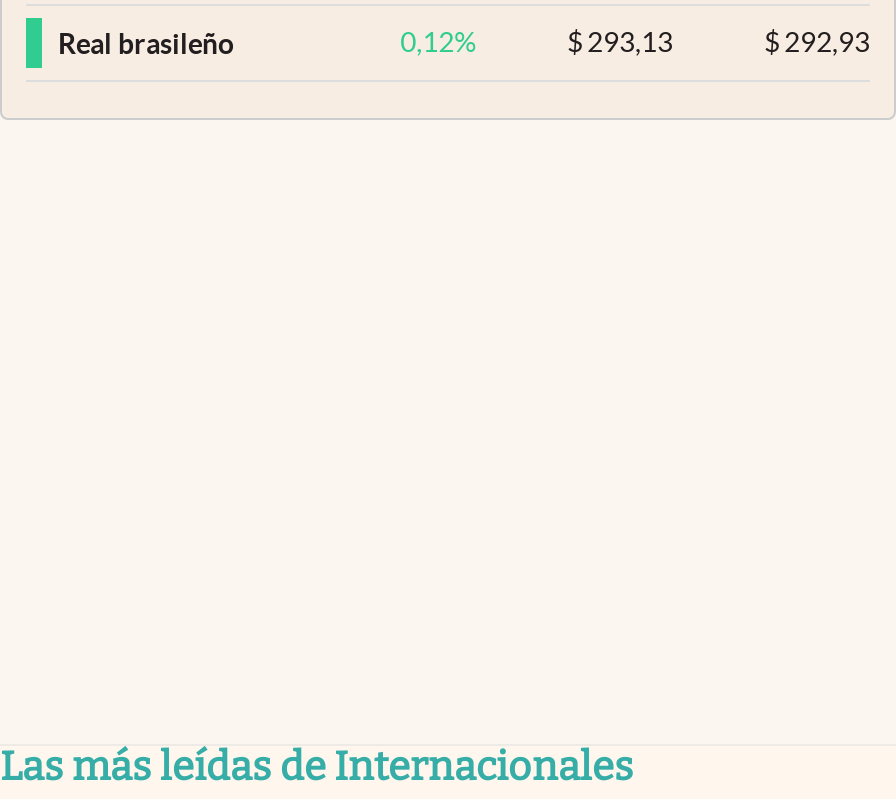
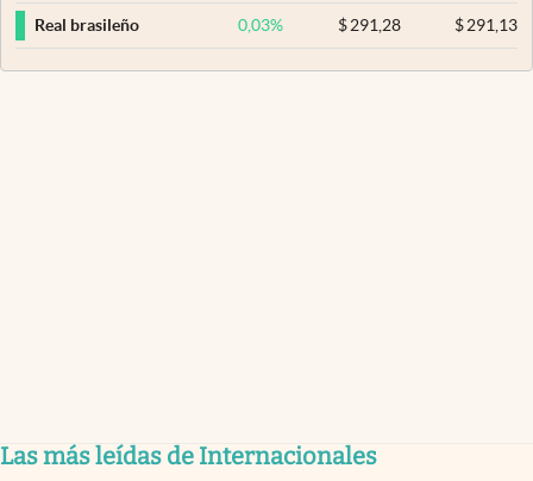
- 0,12%
+ 0,03%

- $ 293,13
+ $ 291,28

- $ 292,93
+ $ 291,13
